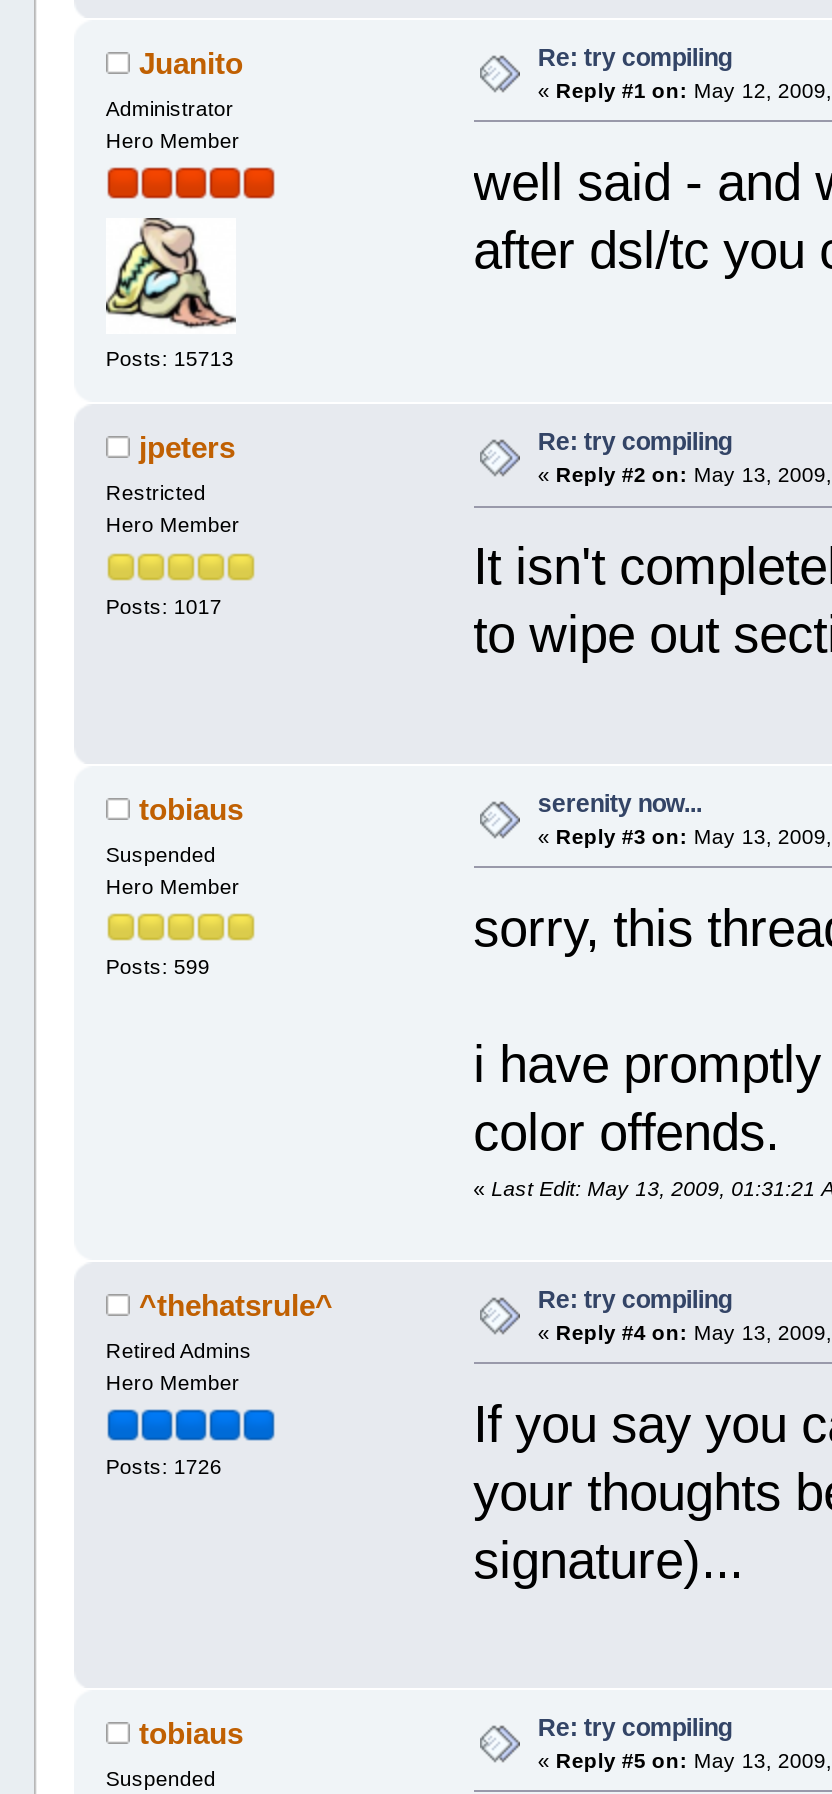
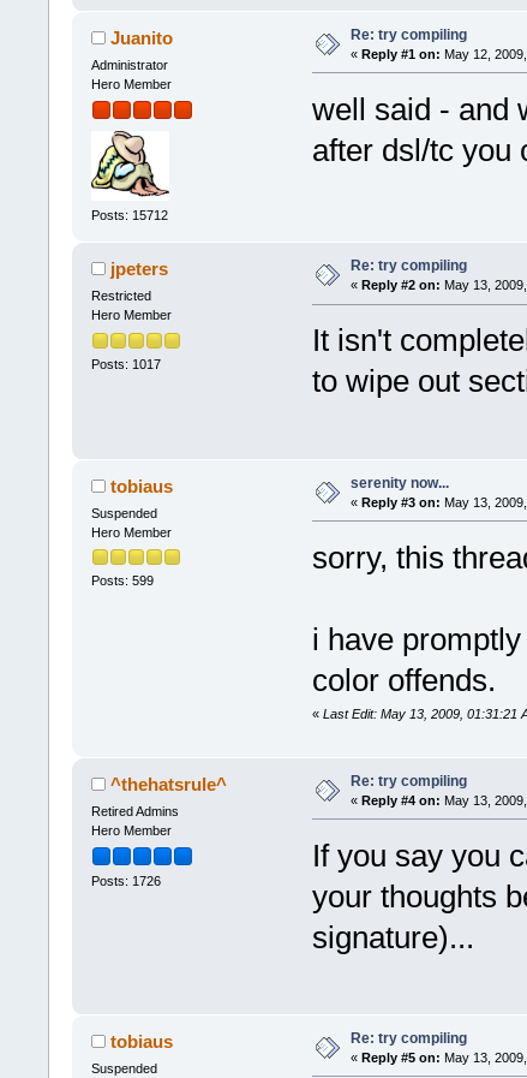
- Posts: 15713
+ Posts: 15712
